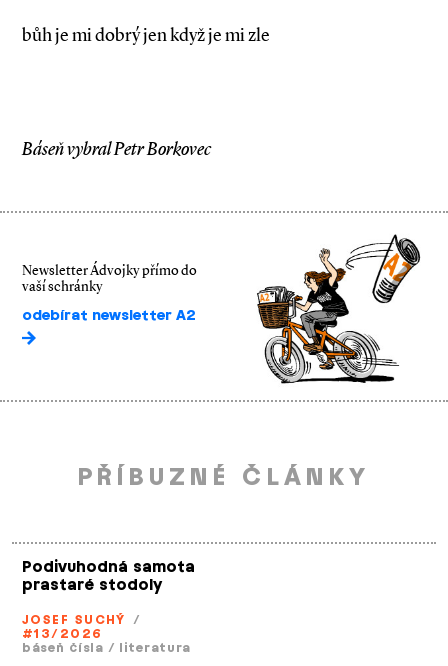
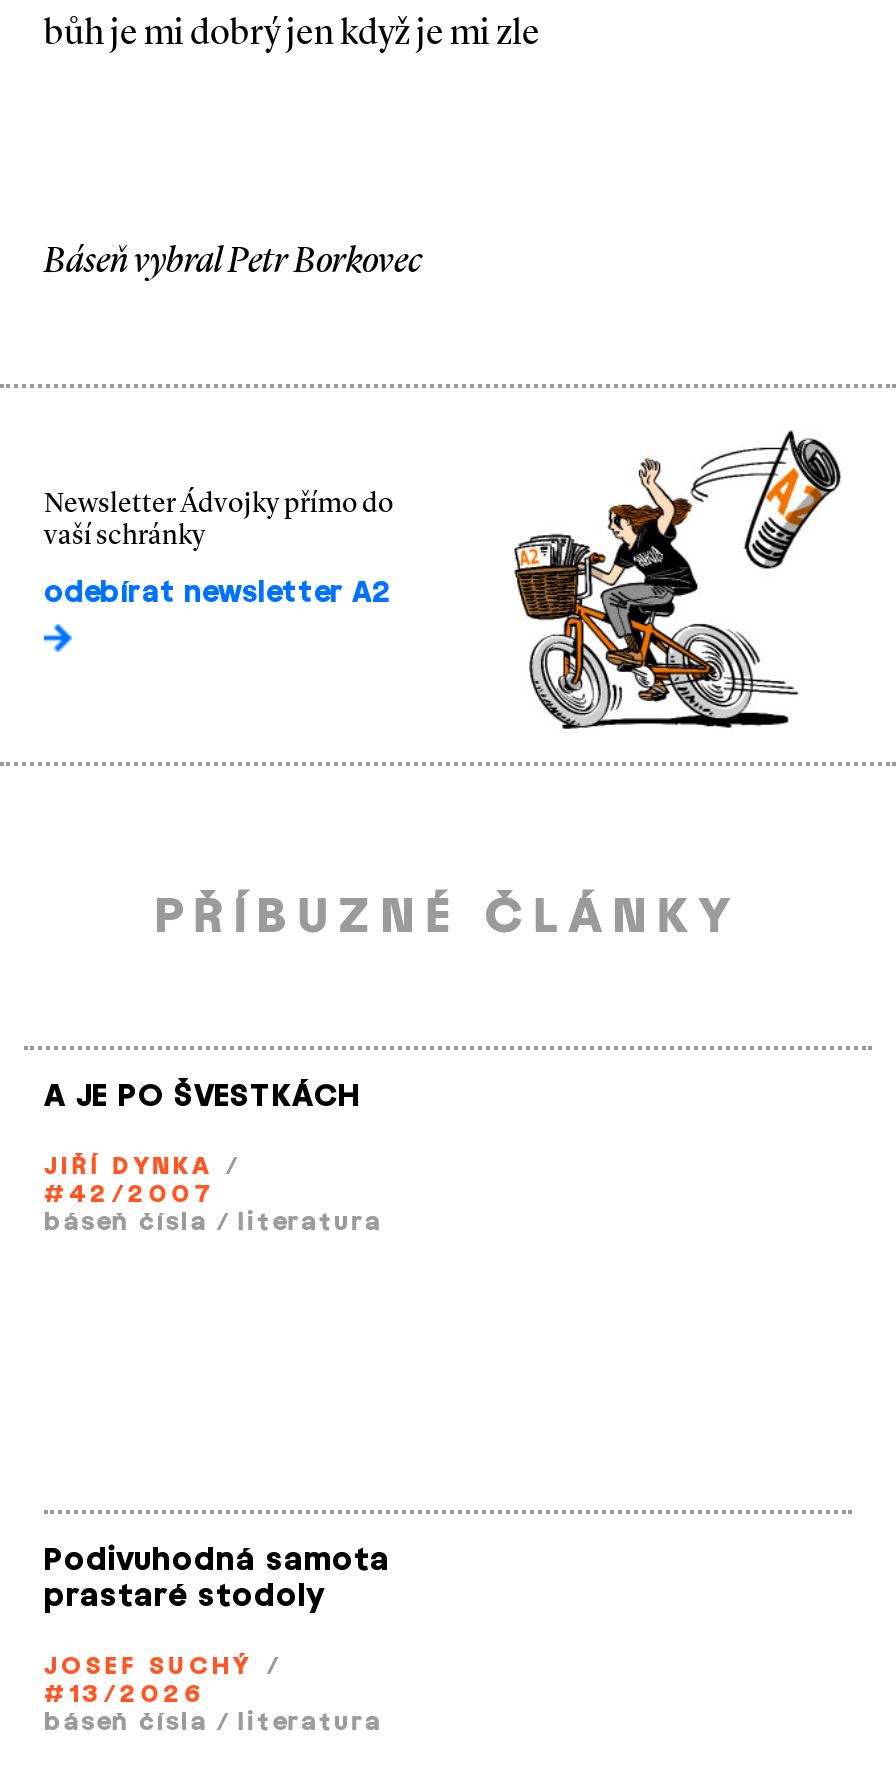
+ A JE PO ŠVESTKÁCH
+ JIŘÍ DYNKA /
+ #42/2007
+ báseň čísla / literatura
